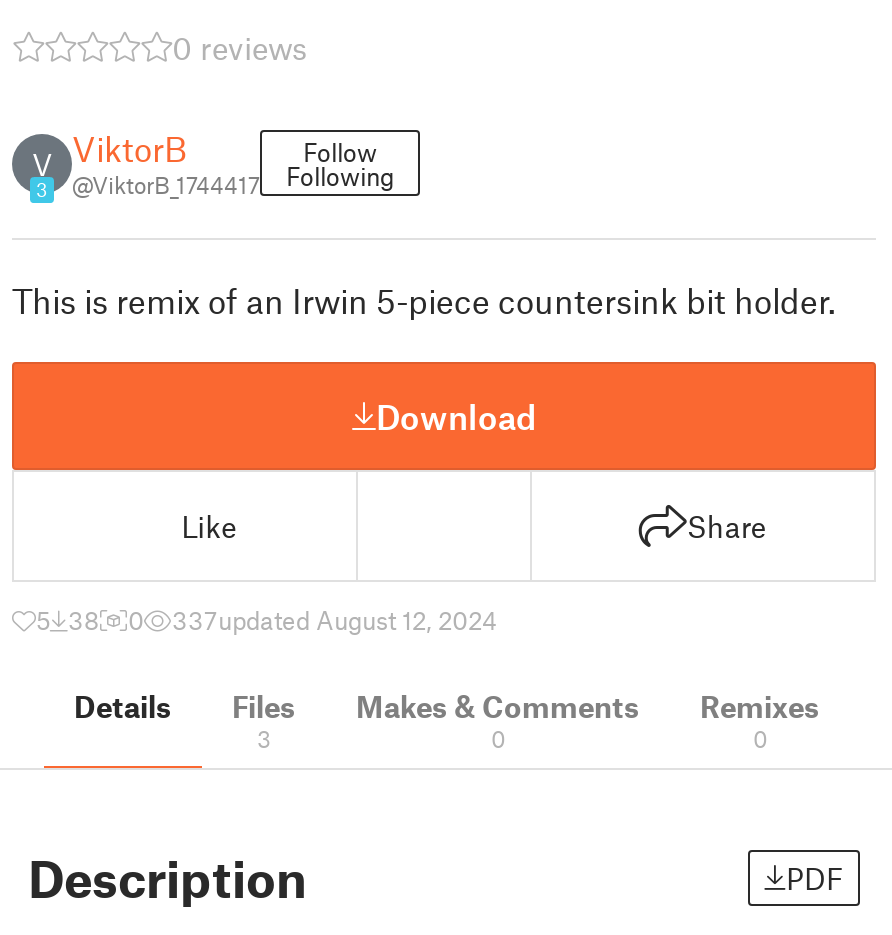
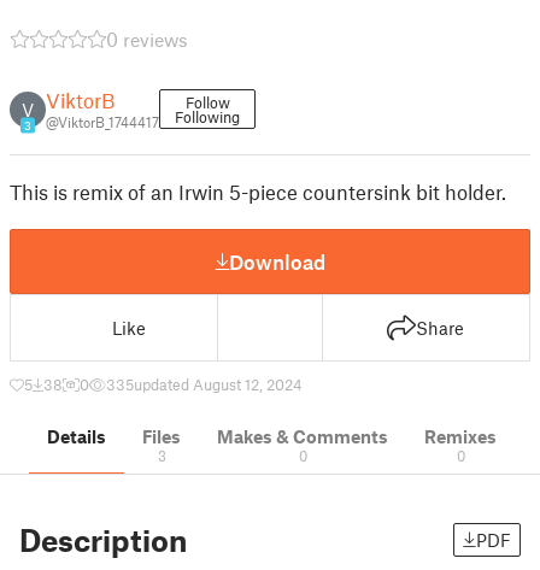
- 337updated August 12, 2024
+ 335updated August 12, 2024
